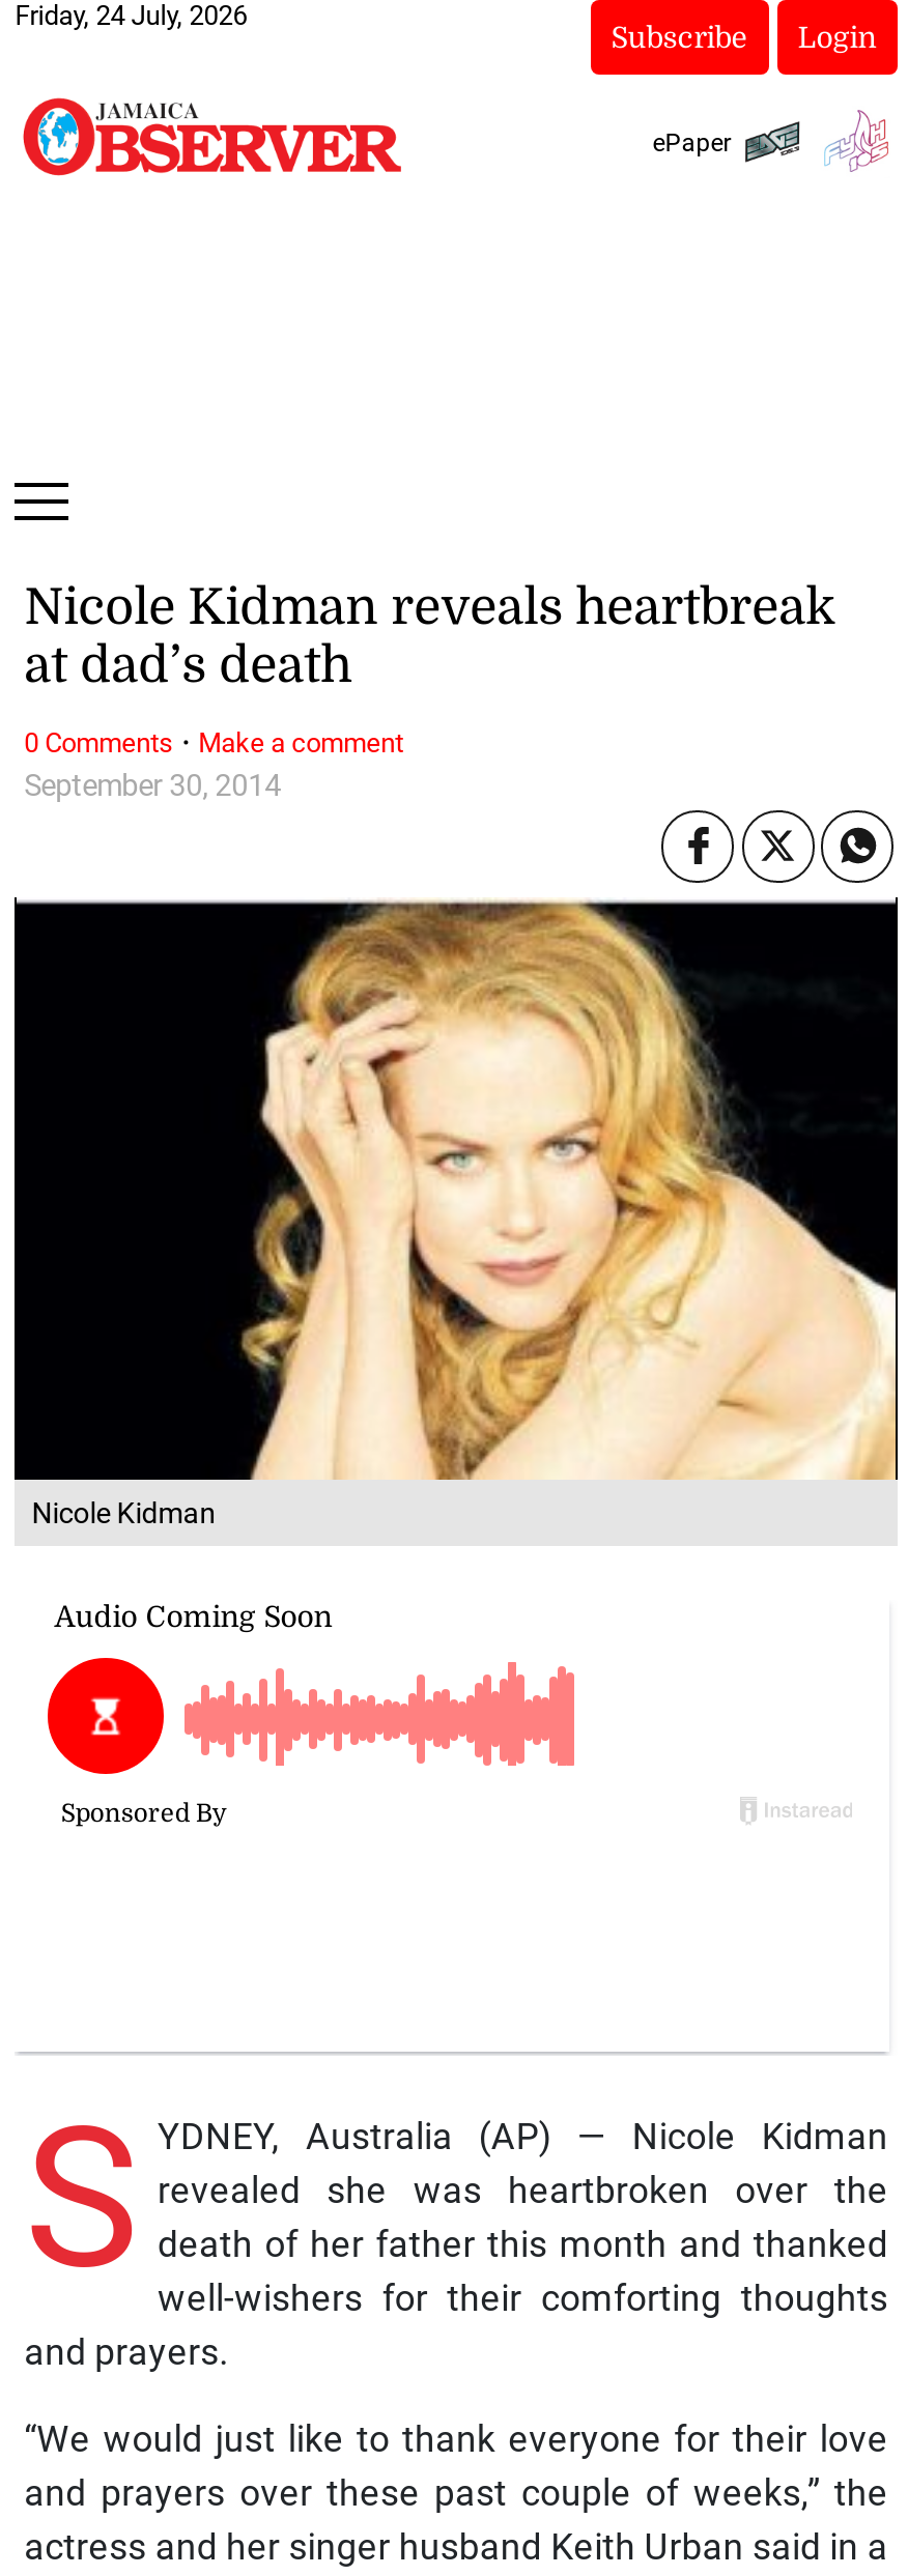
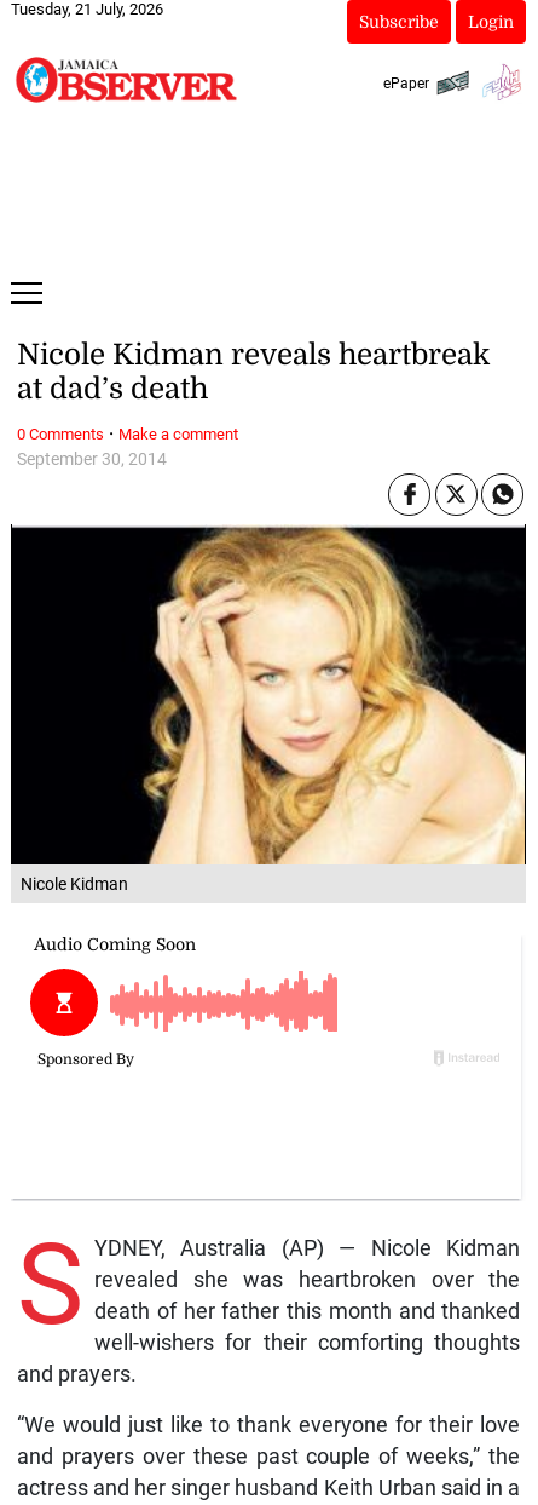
- Friday, 24 July, 2026
+ Tuesday, 21 July, 2026
